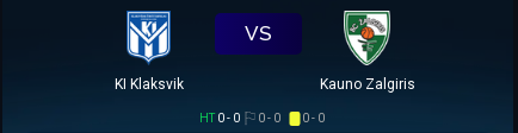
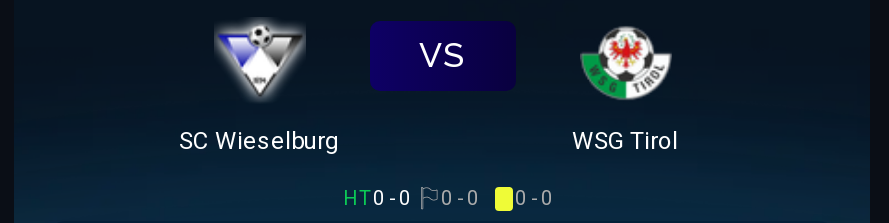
- [image]
- KI Klaksvik
+ [image]
+ SC Wieselburg

- [image]
- Kauno Zalgiris
+ [image]
+ WSG Tirol
